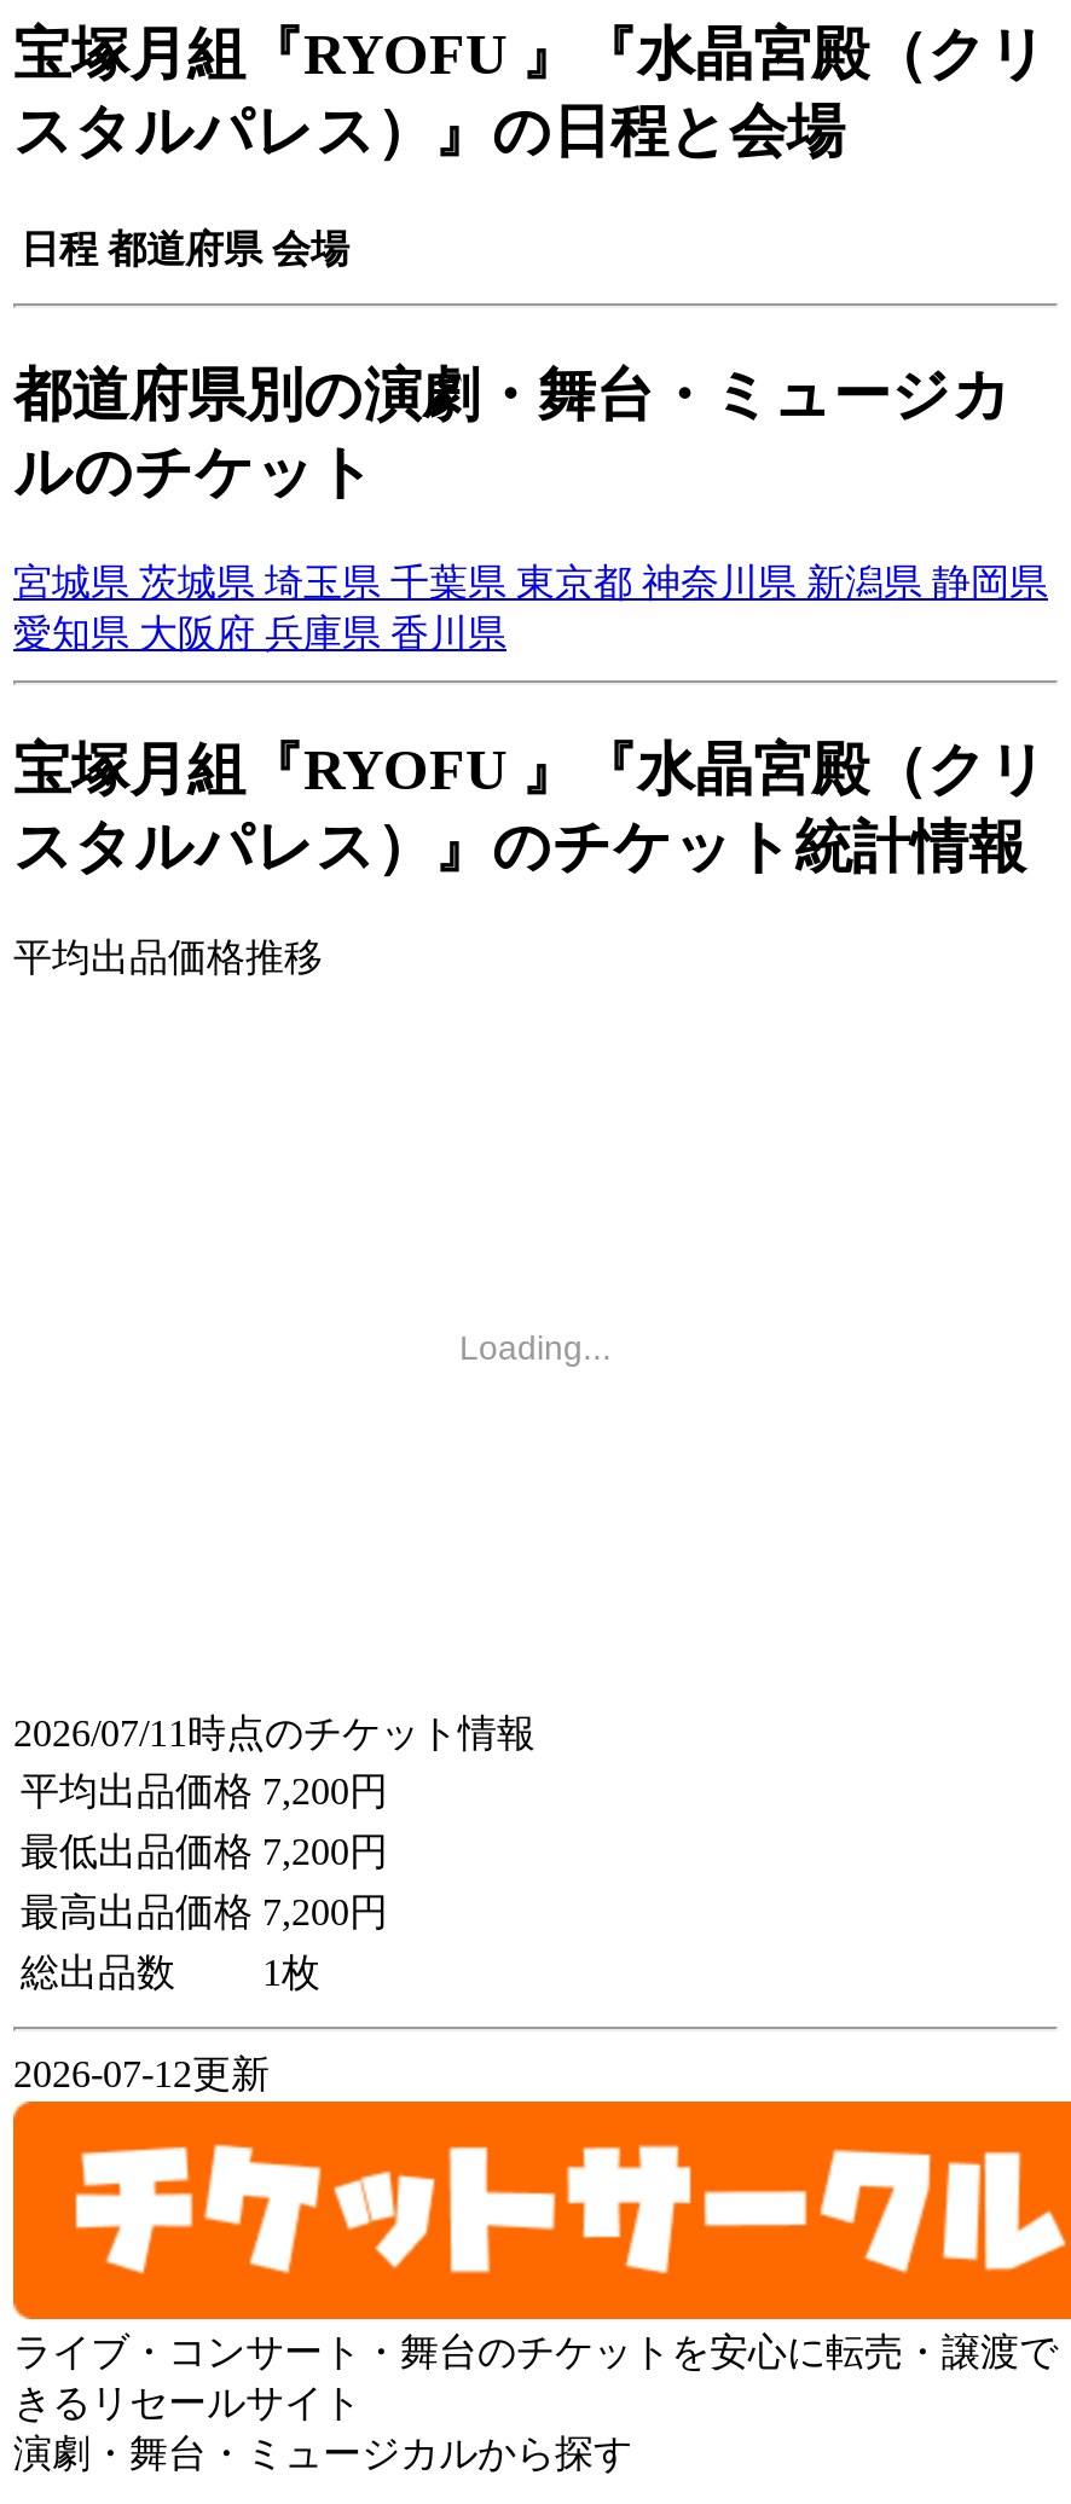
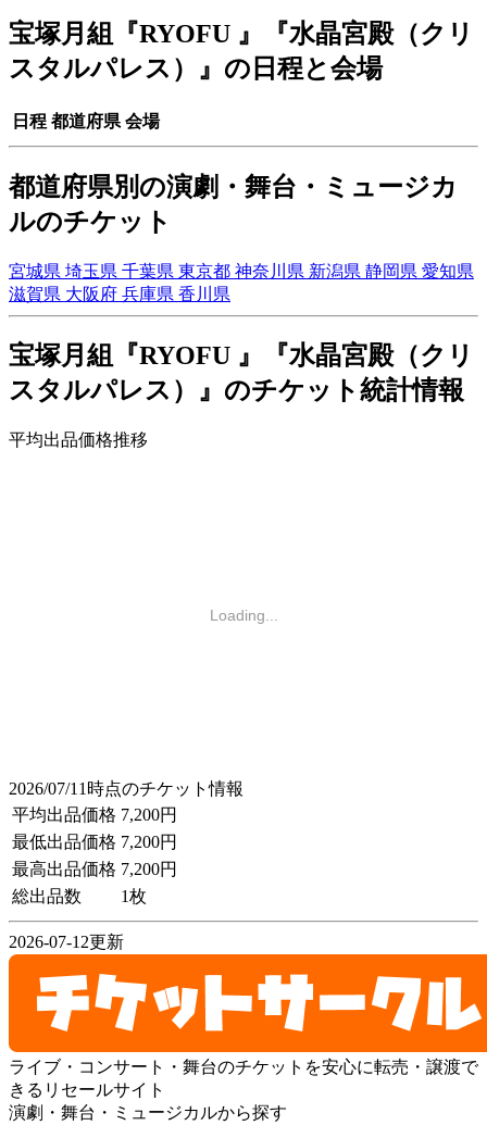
- 宮城県茨城県埼玉県千葉県東京都神奈川県新潟県静岡県
+ 宮城県埼玉県千葉県東京都神奈川県新潟県静岡県愛知県

- 愛知県大阪府兵庫県香川県
+ 滋賀県大阪府兵庫県香川県
